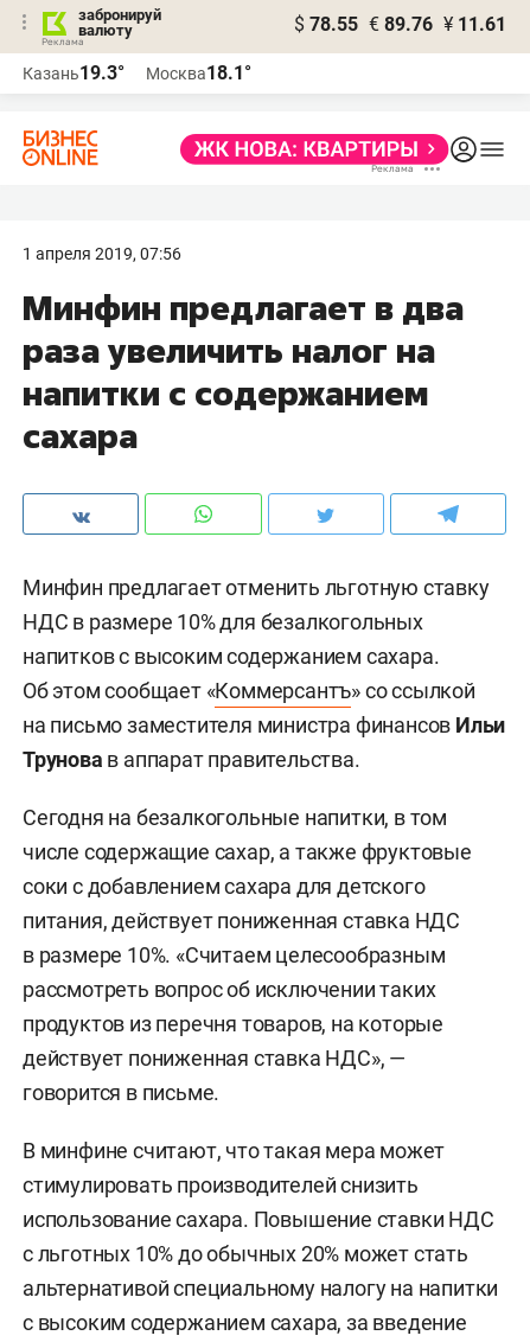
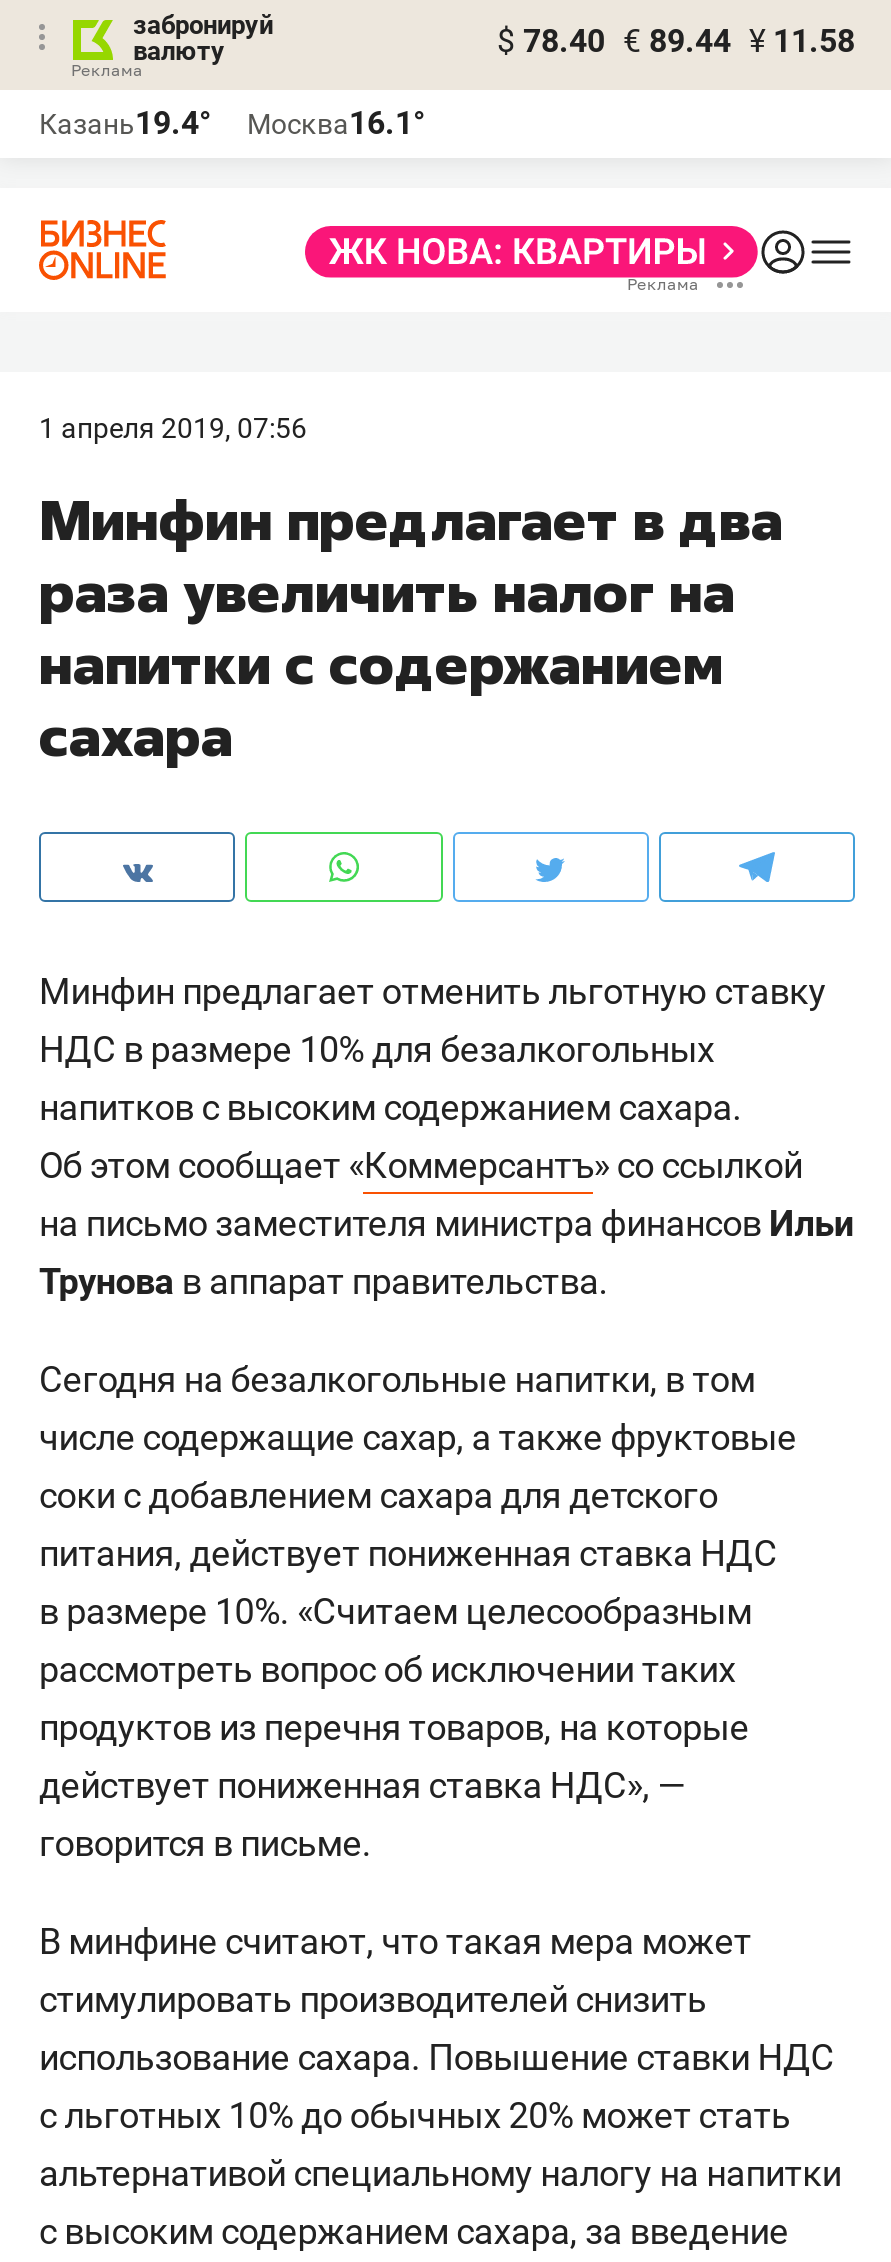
- $ 78.55 € 89.76 ¥ 11.61
+ $ 78.40 € 89.44 ¥ 11.58

- Казань19.3°
+ Казань19.4°

- Москва18.1°
+ Москва16.1°
